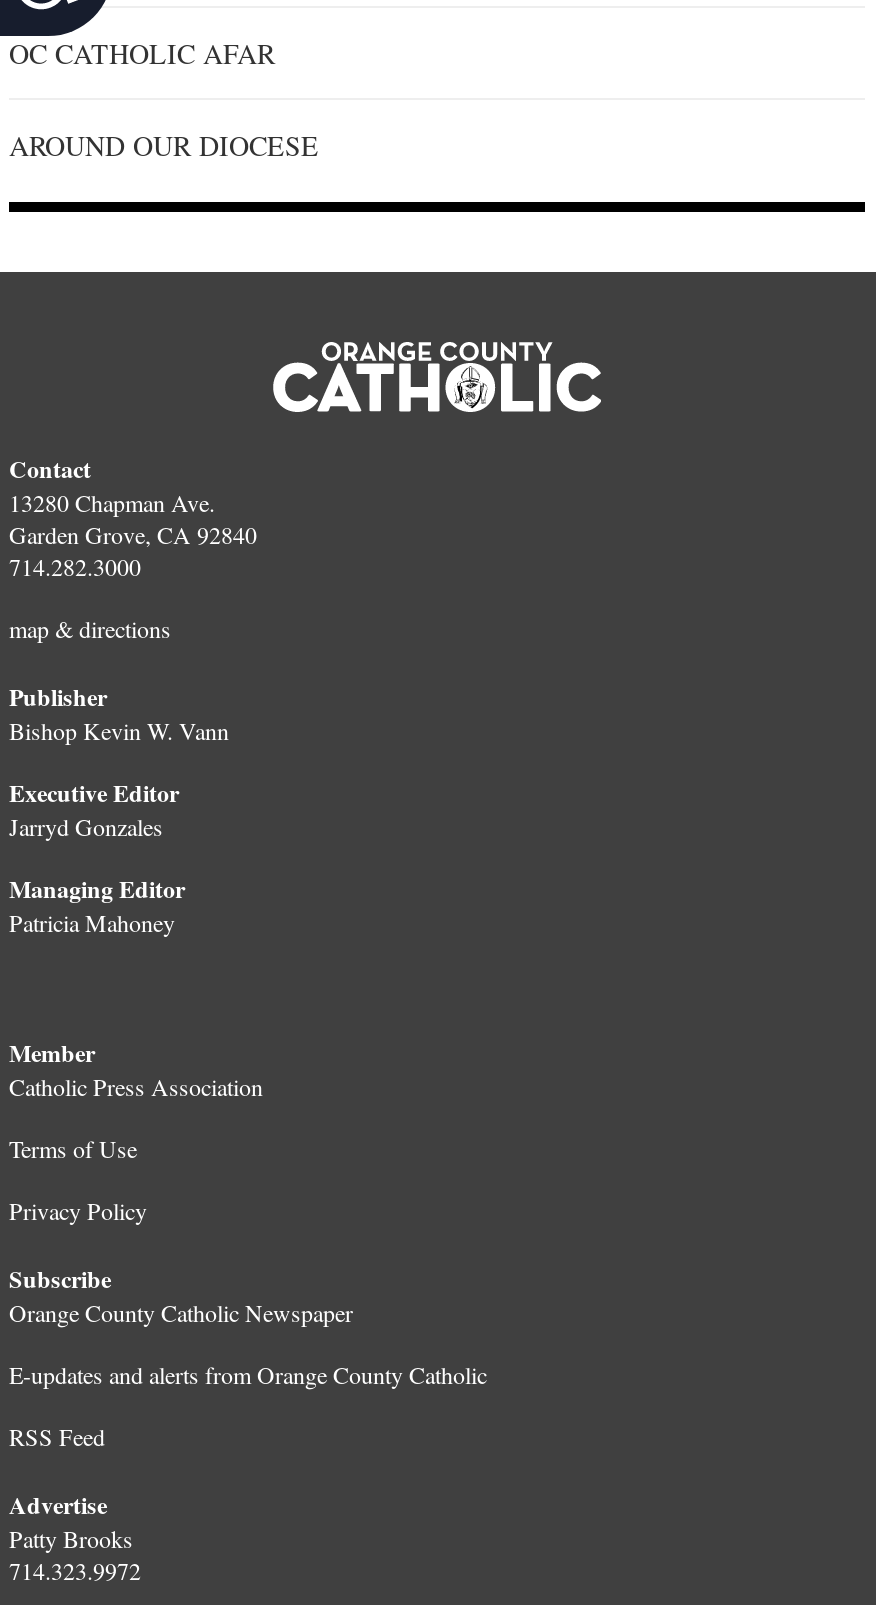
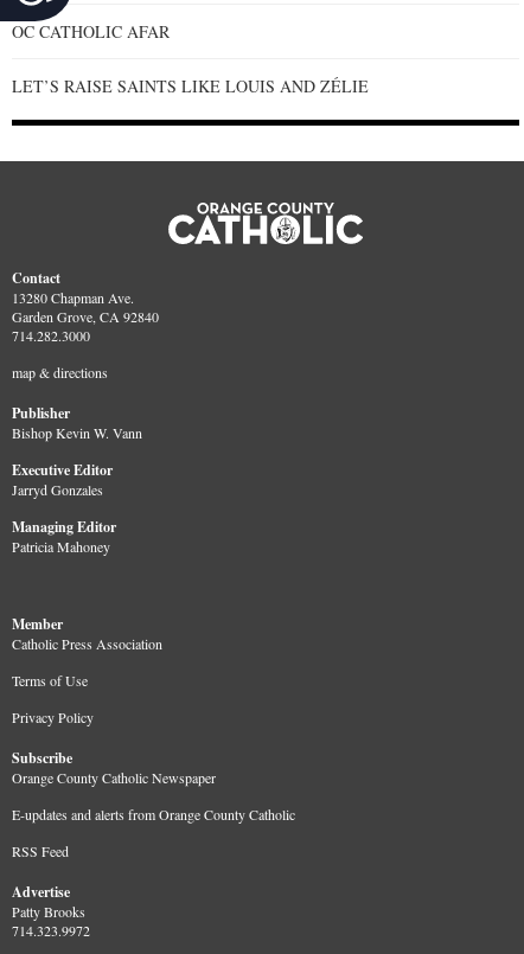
- AROUND OUR DIOCESE
+ LET’S RAISE SAINTS LIKE LOUIS AND ZÉLIE
